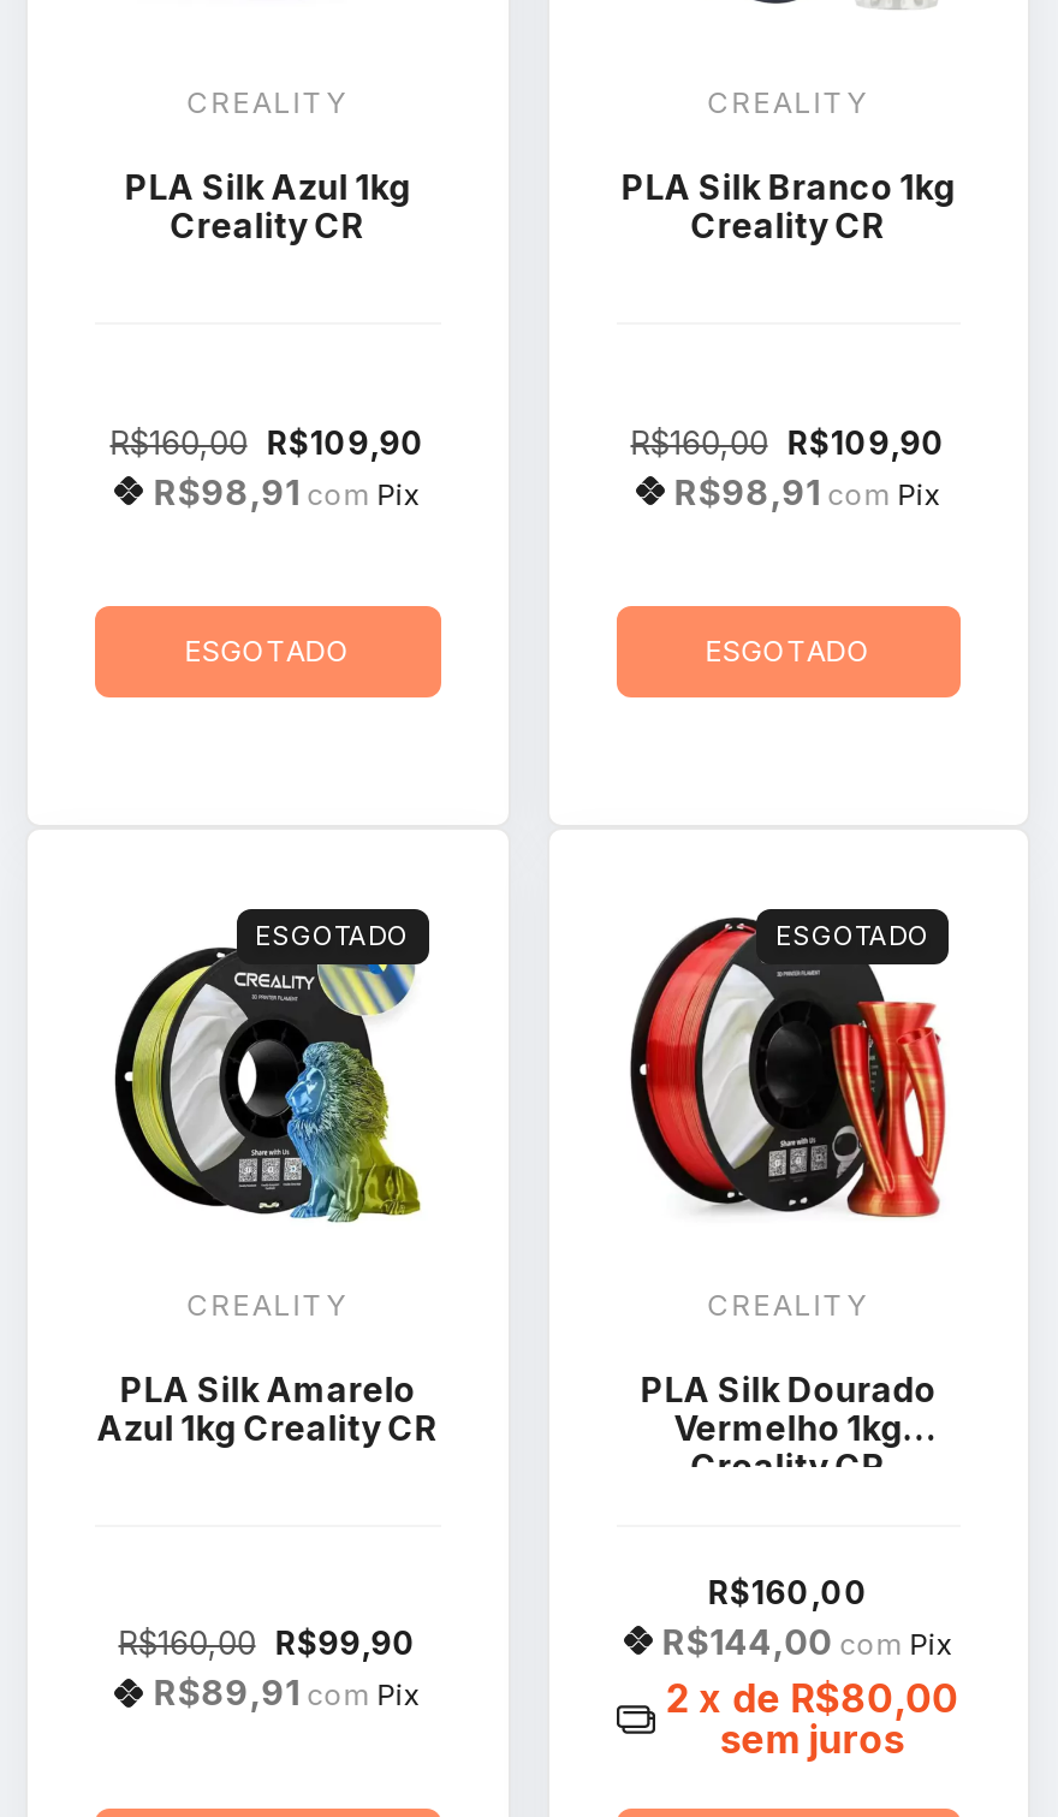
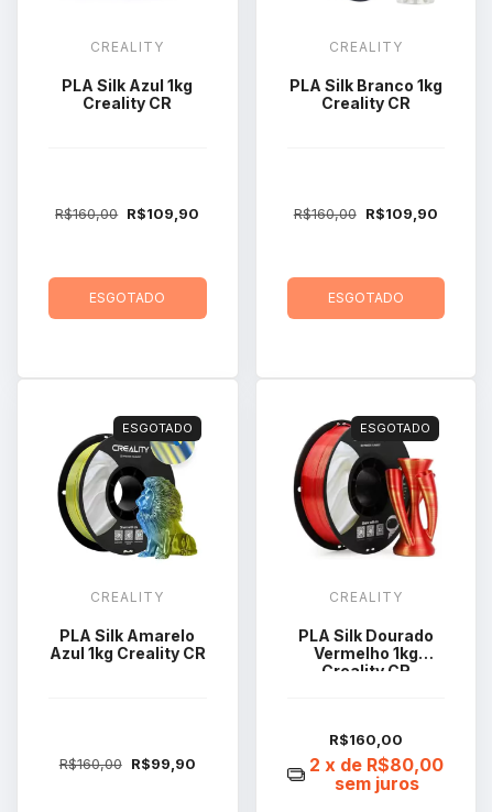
- R$98,91 com Pix

- R$98,91 com Pix

- R$144,00 com Pix

- R$89,91 com Pix
